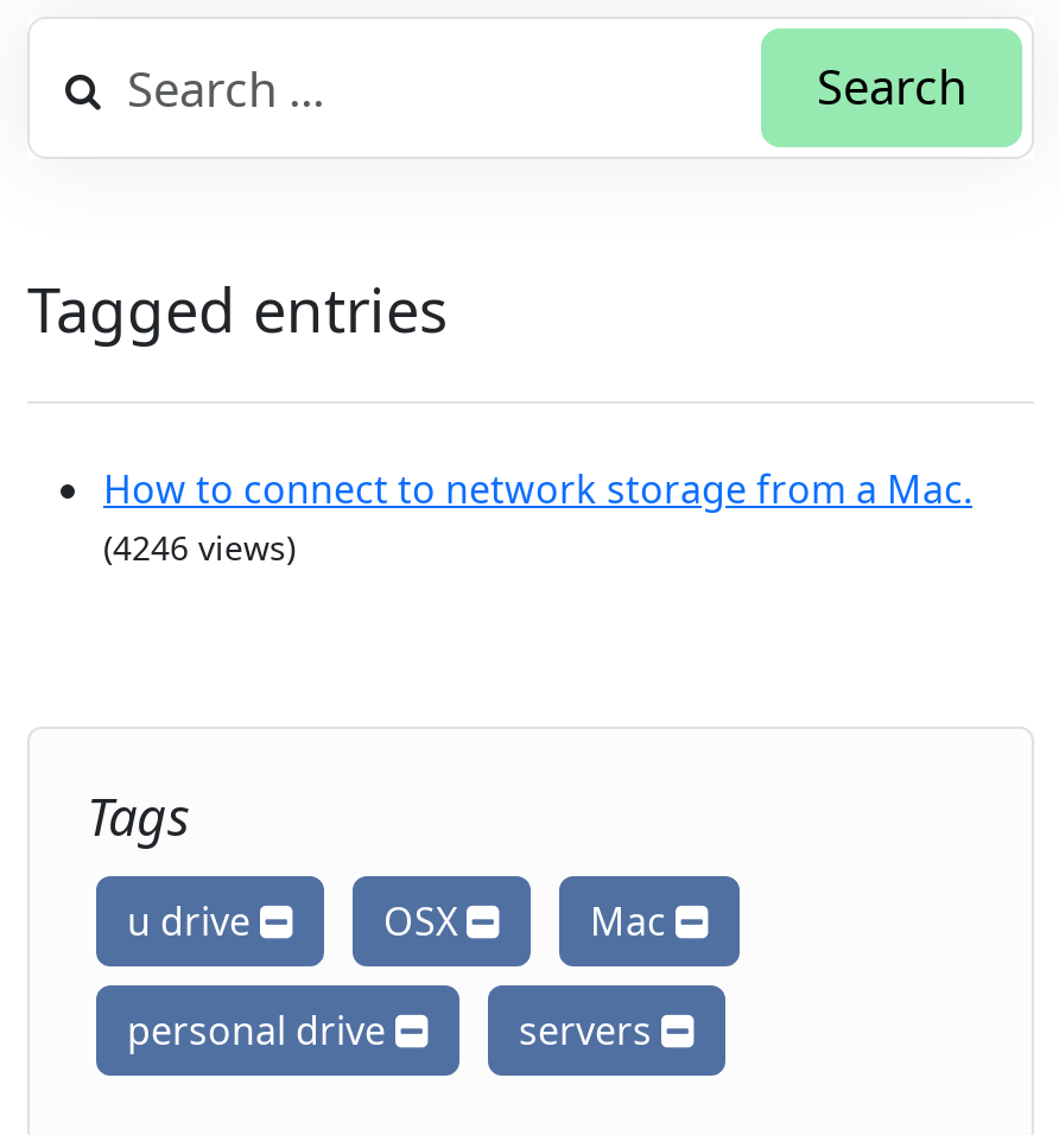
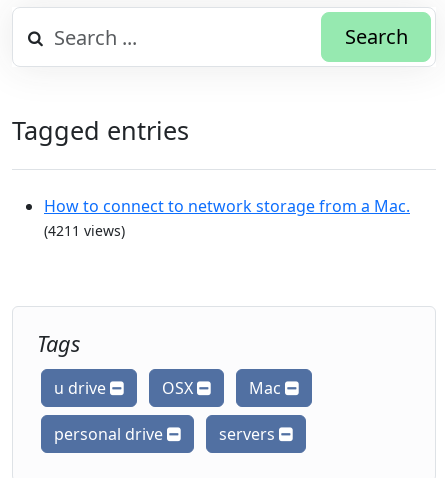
- (4246 views)
+ (4211 views)
